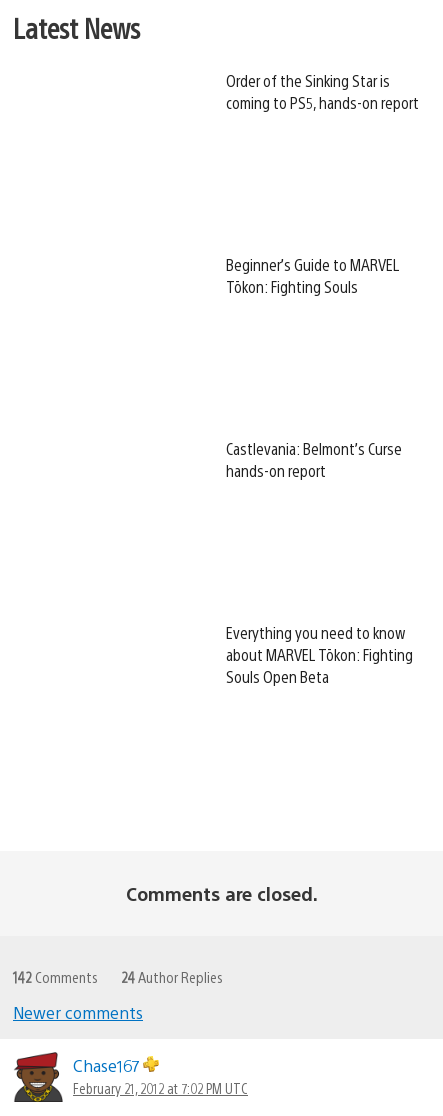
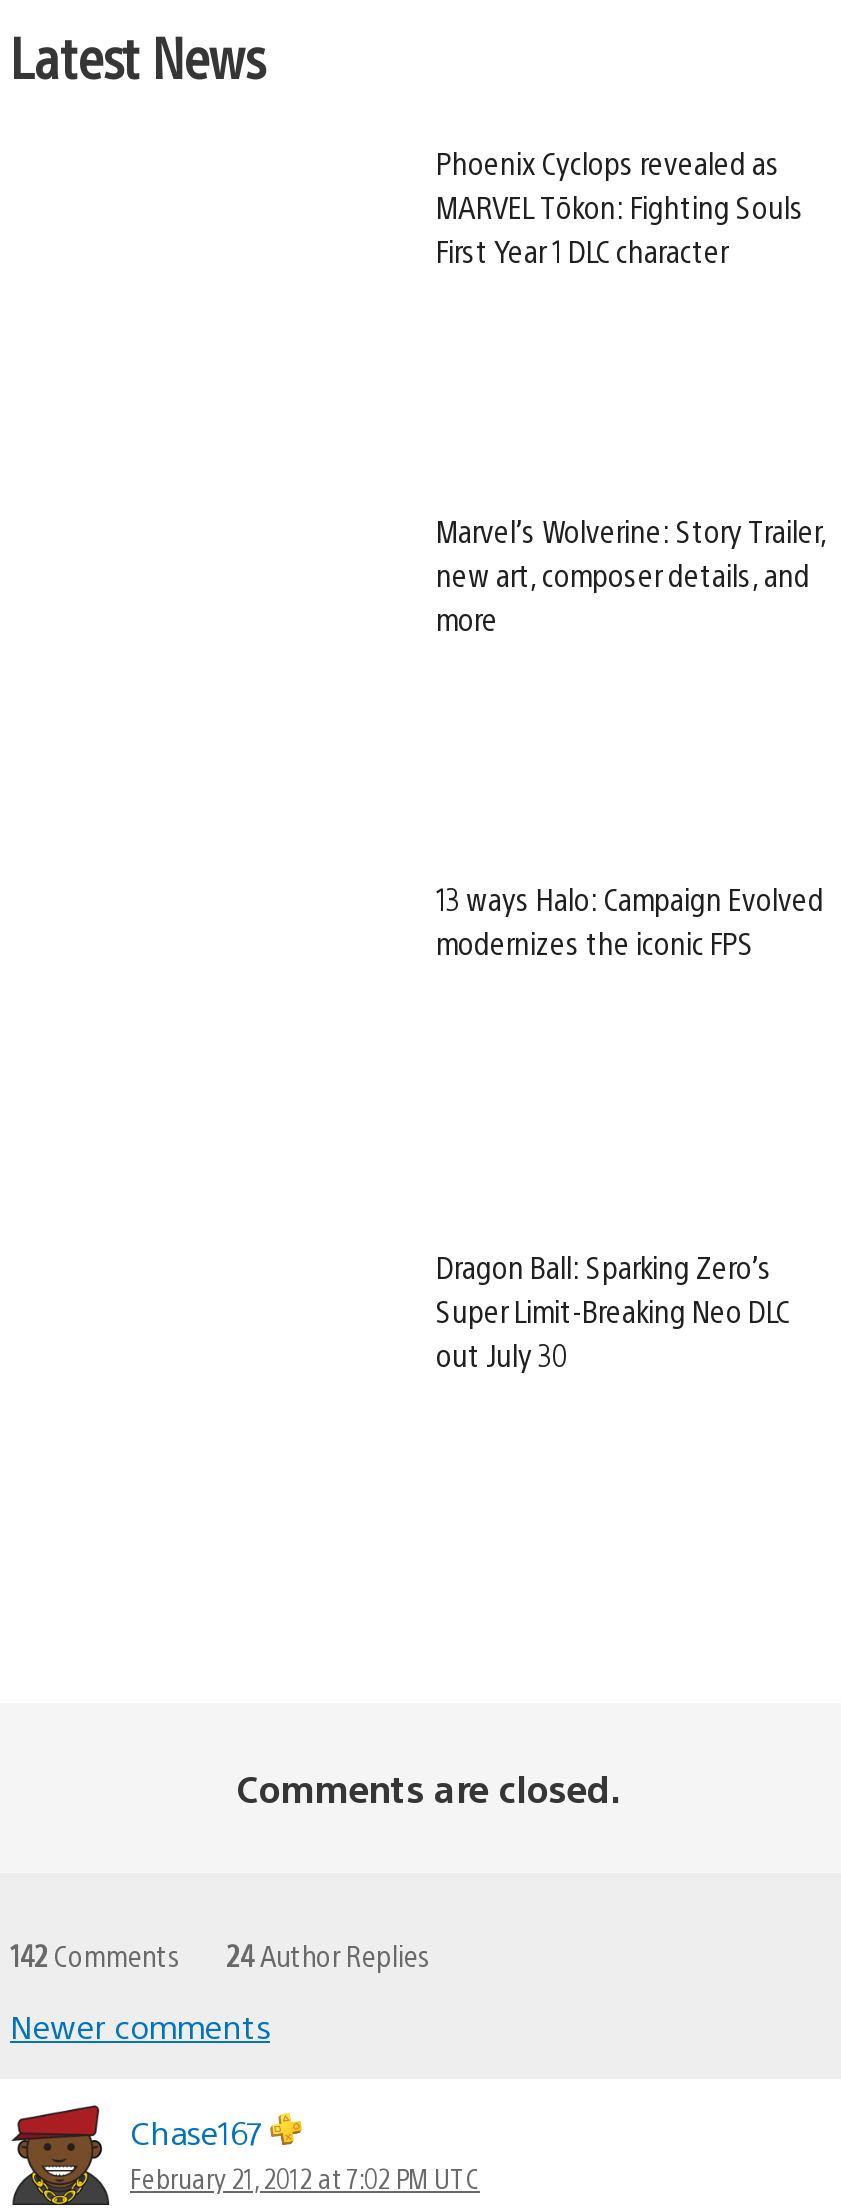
- Order of the Sinking Star is
- coming to PS5, hands-on report
+ Phoenix Cyclops revealed as
+ MARVEL Tōkon: Fighting Souls
+ First Year 1 DLC character

- Beginner’s Guide to MARVEL
- Tōkon: Fighting Souls
+ Marvel’s Wolverine: Story Trailer,
+ new art, composer details, and
+ more

- Castlevania: Belmont’s Curse
- hands-on report
+ 13 ways Halo: Campaign Evolved
+ modernizes the iconic FPS

- Everything you need to know
- about MARVEL Tōkon: Fighting
- Souls Open Beta
+ Dragon Ball: Sparking Zero’s
+ Super Limit-Breaking Neo DLC
+ out July 30
